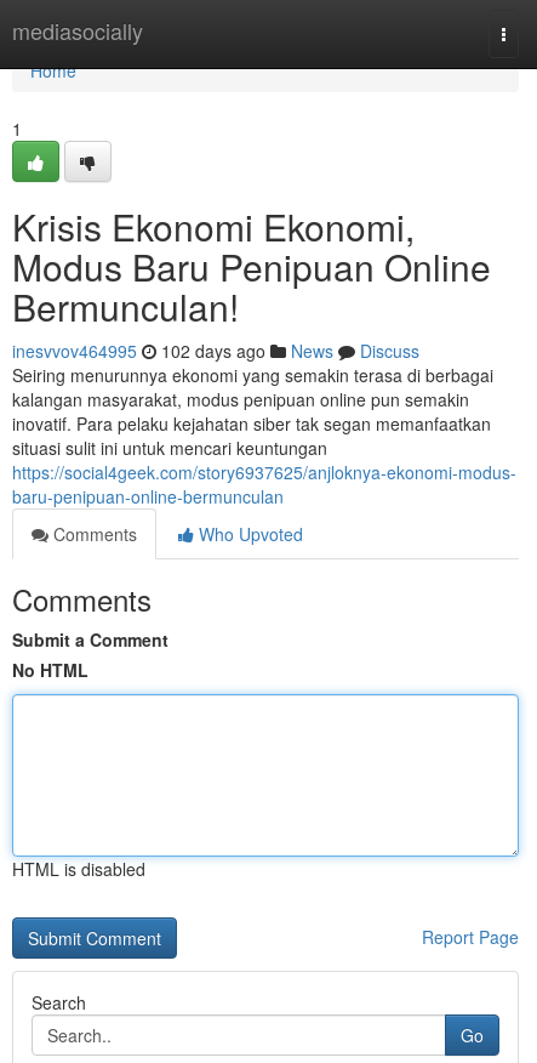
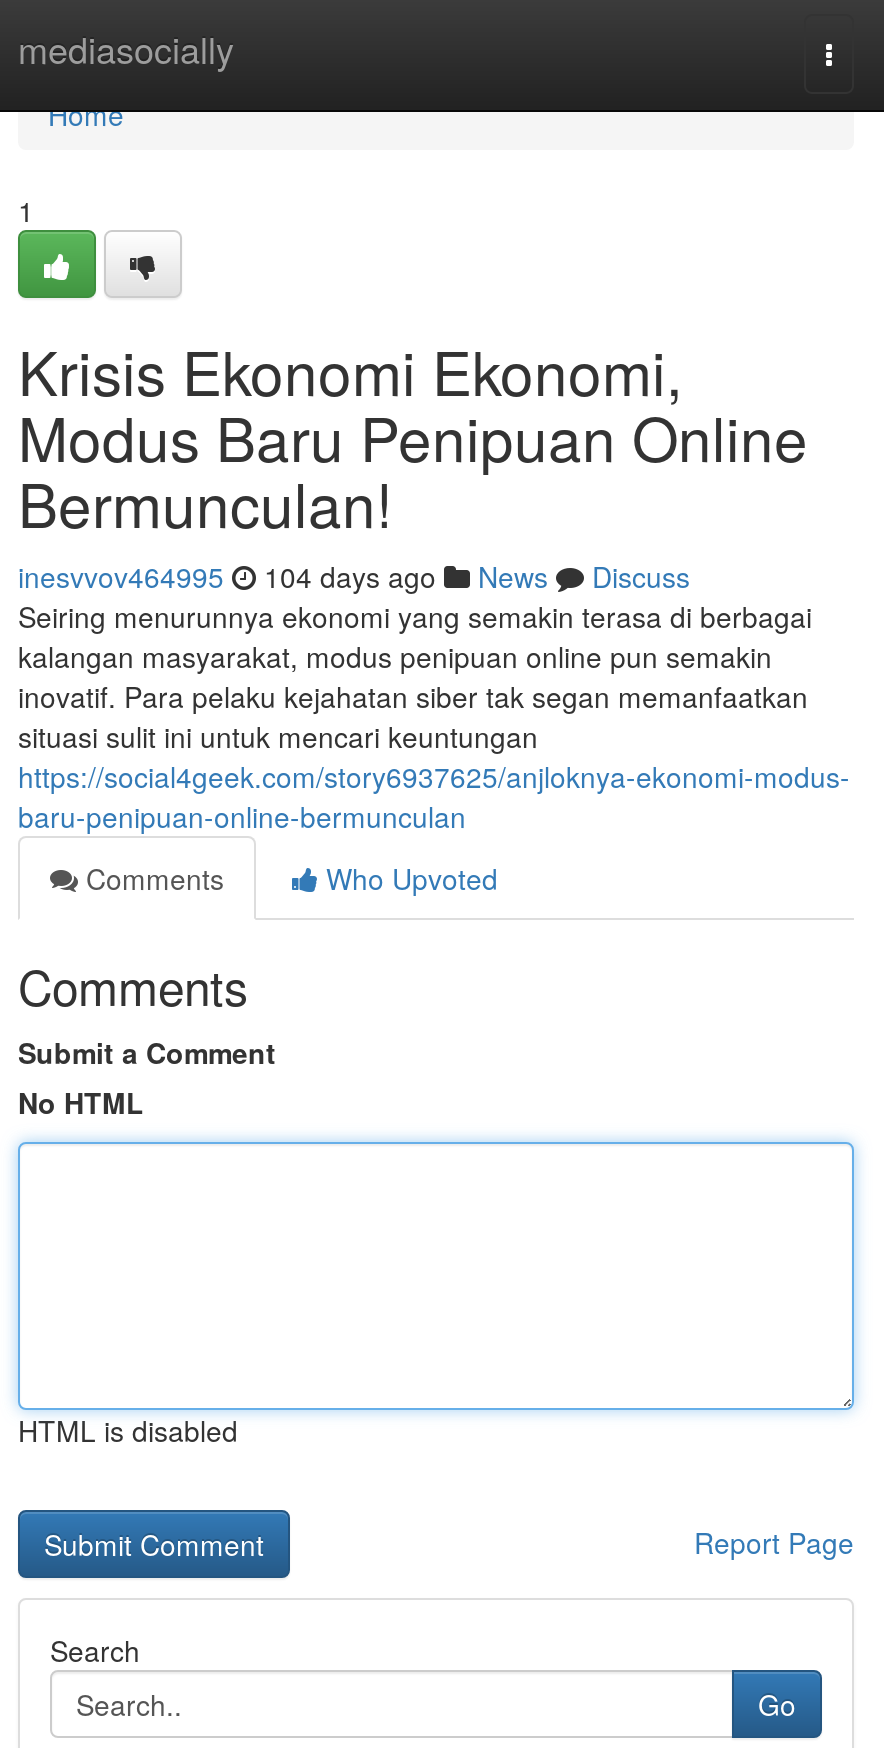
- inesvvov464995 102 days ago News Discuss
+ inesvvov464995 104 days ago News Discuss
